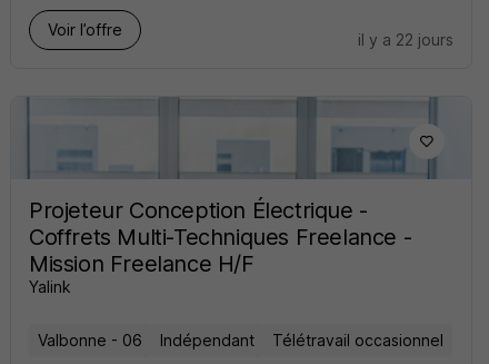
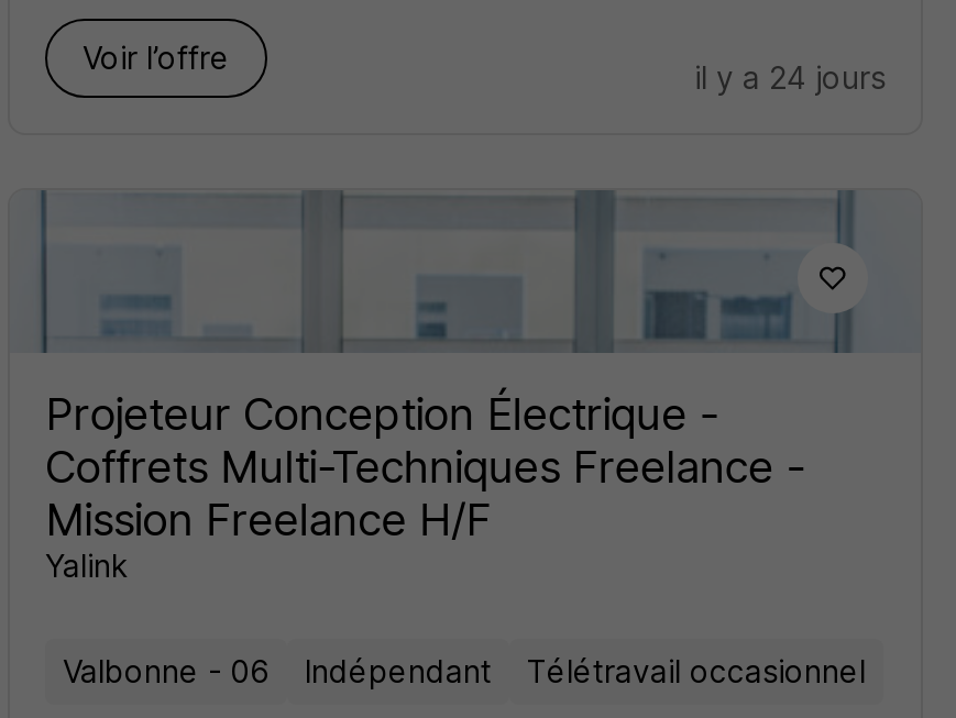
- il y a 22 jours
+ il y a 24 jours
